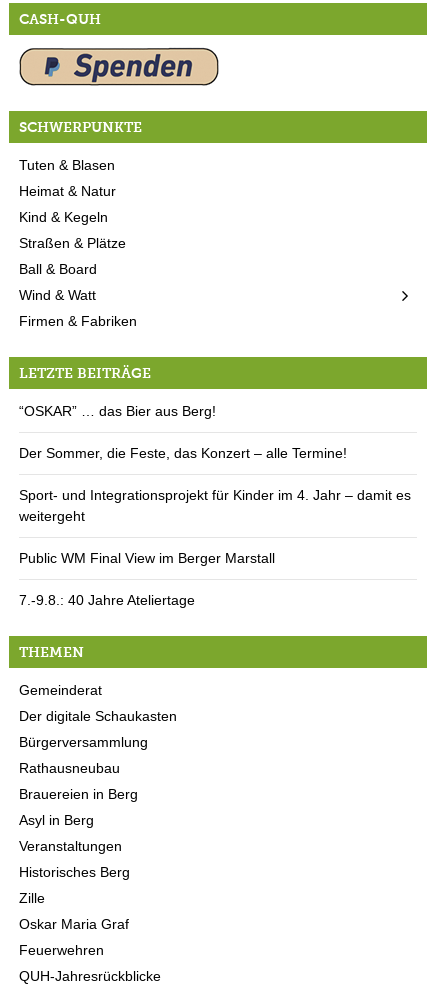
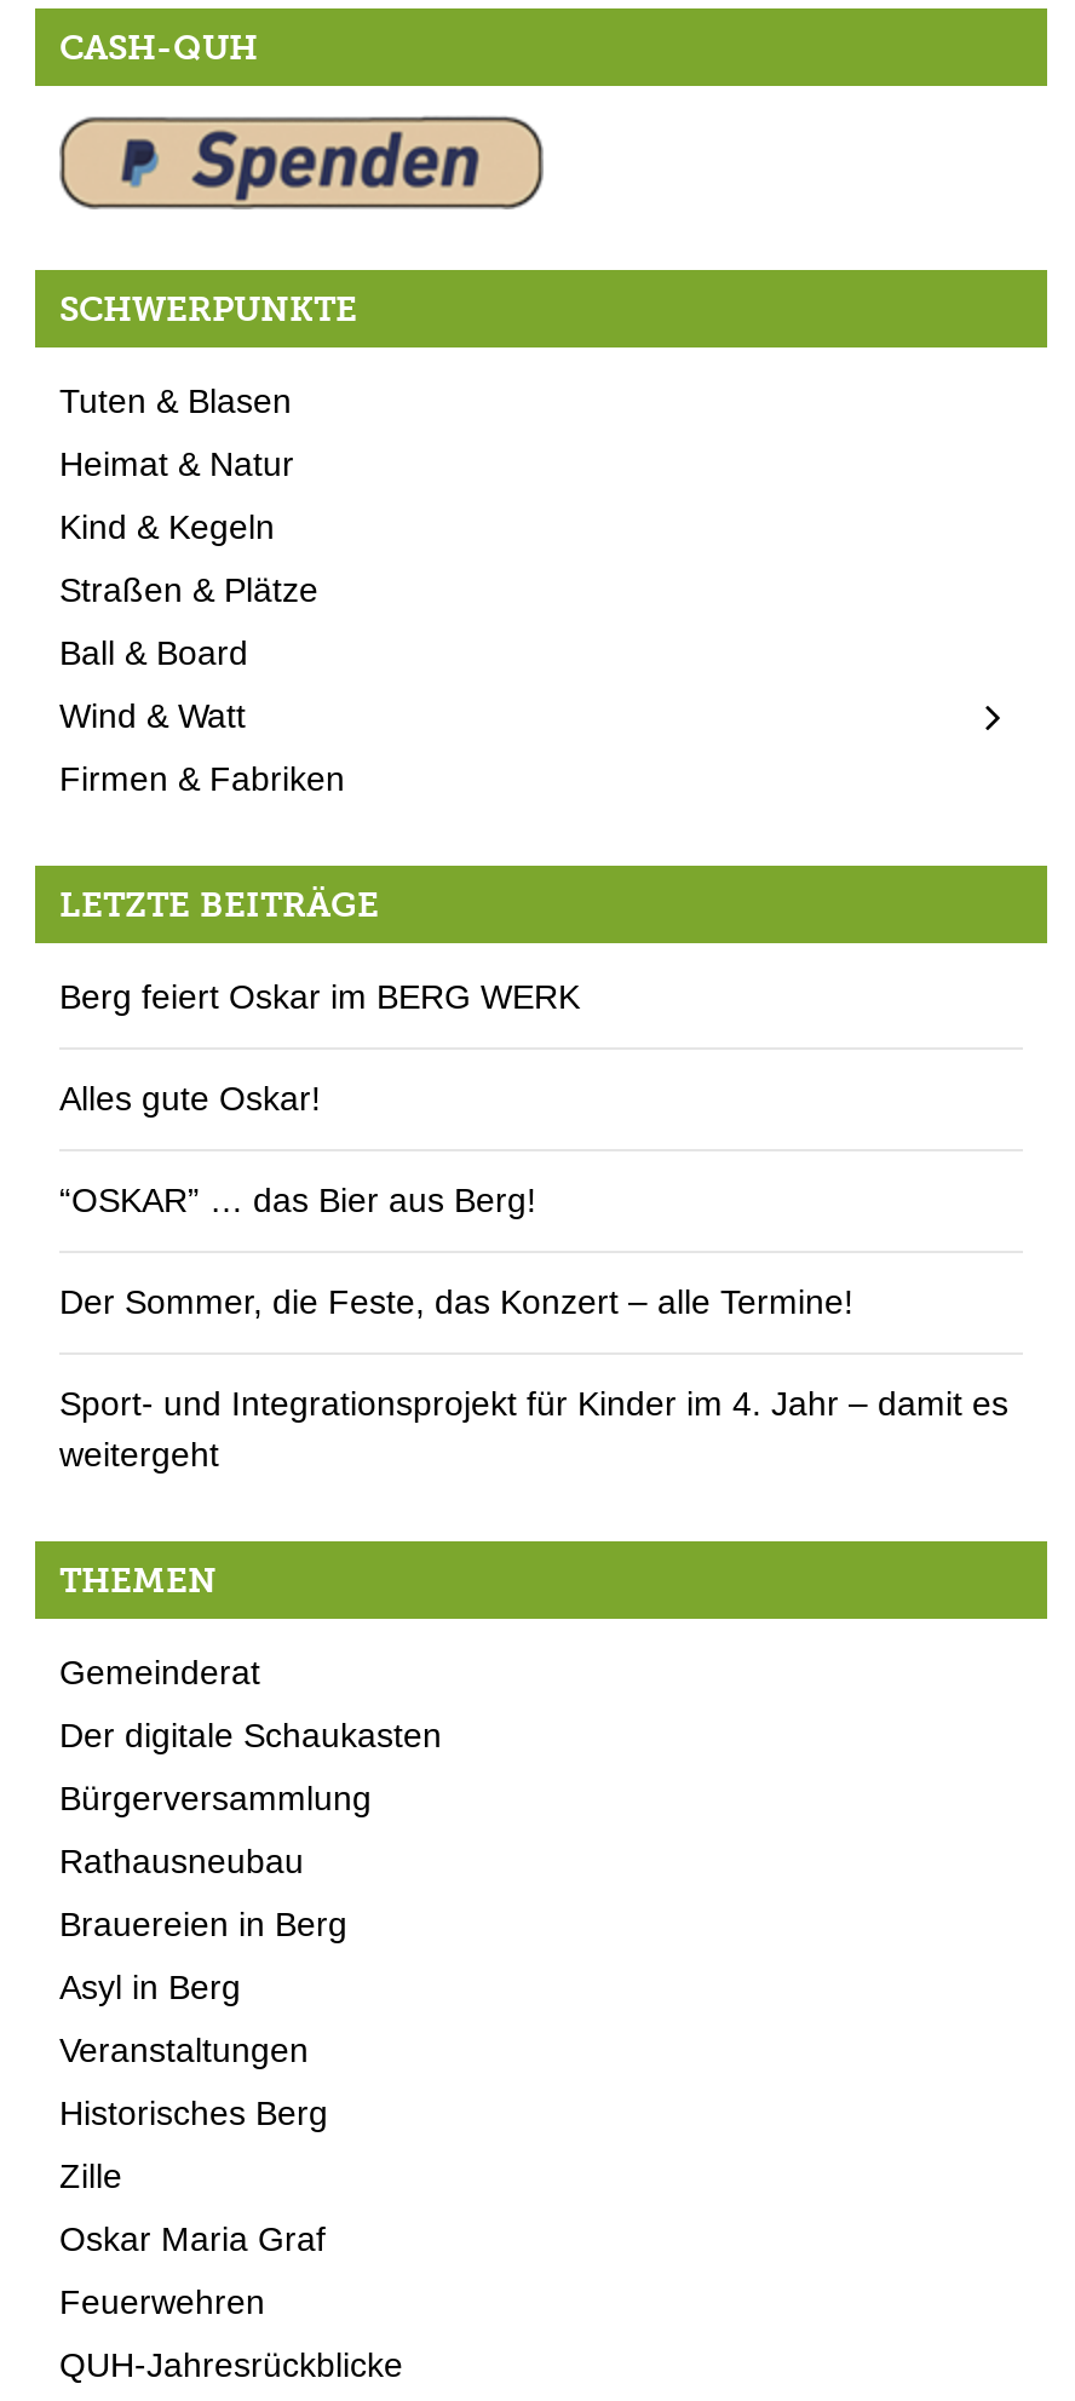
+ Berg feiert Oskar im BERG WERK
+ Alles gute Oskar!

moved down: “OSKAR” … das Bier aus Berg! | Der Sommer, die Feste, das Konzert – alle Termine! | Sport- und Integrationsprojekt für Kinder im 4. Jahr – damit es | weitergeht

- Public WM Final View im Berger Marstall
- 7.-9.8.: 40 Jahre Ateliertage
